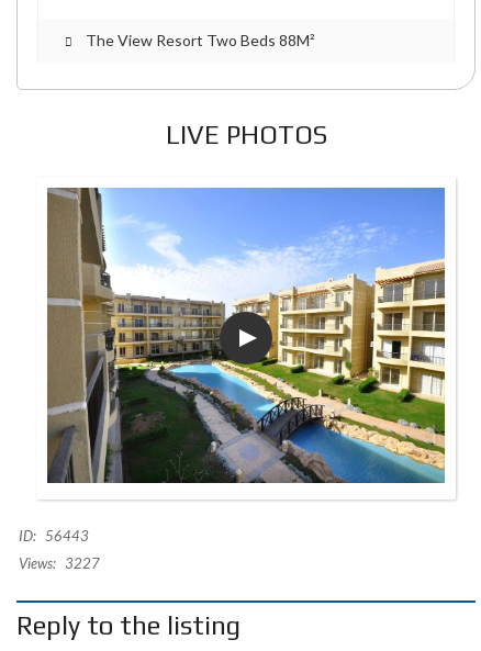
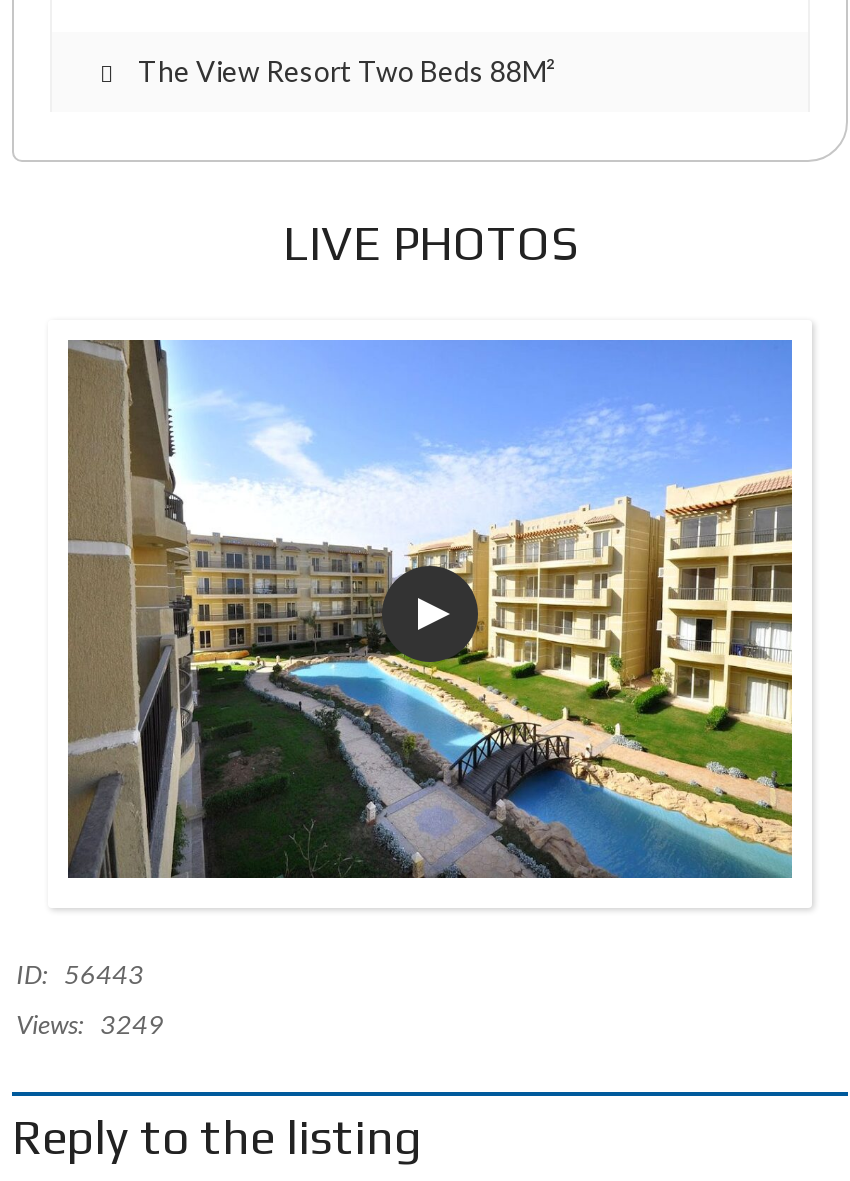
- Views: 3227
+ Views: 3249
